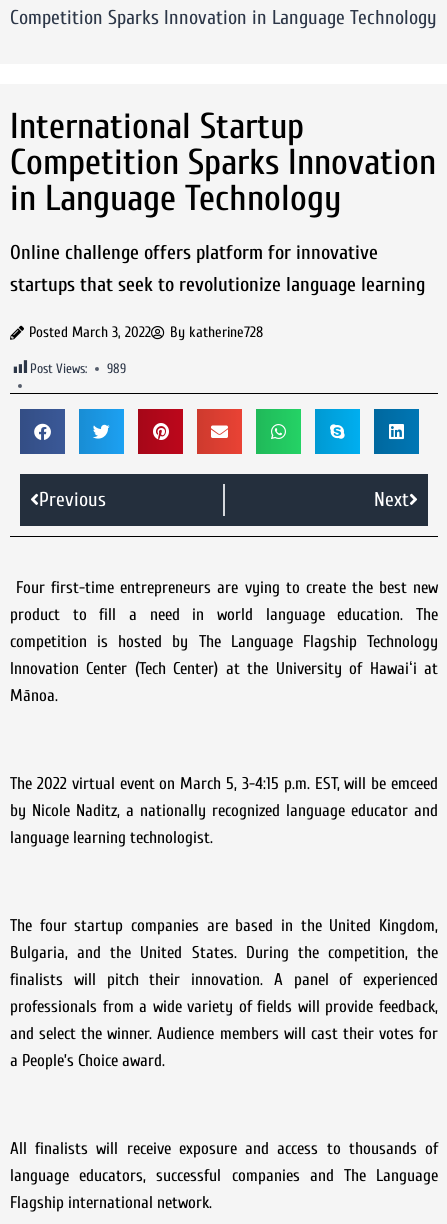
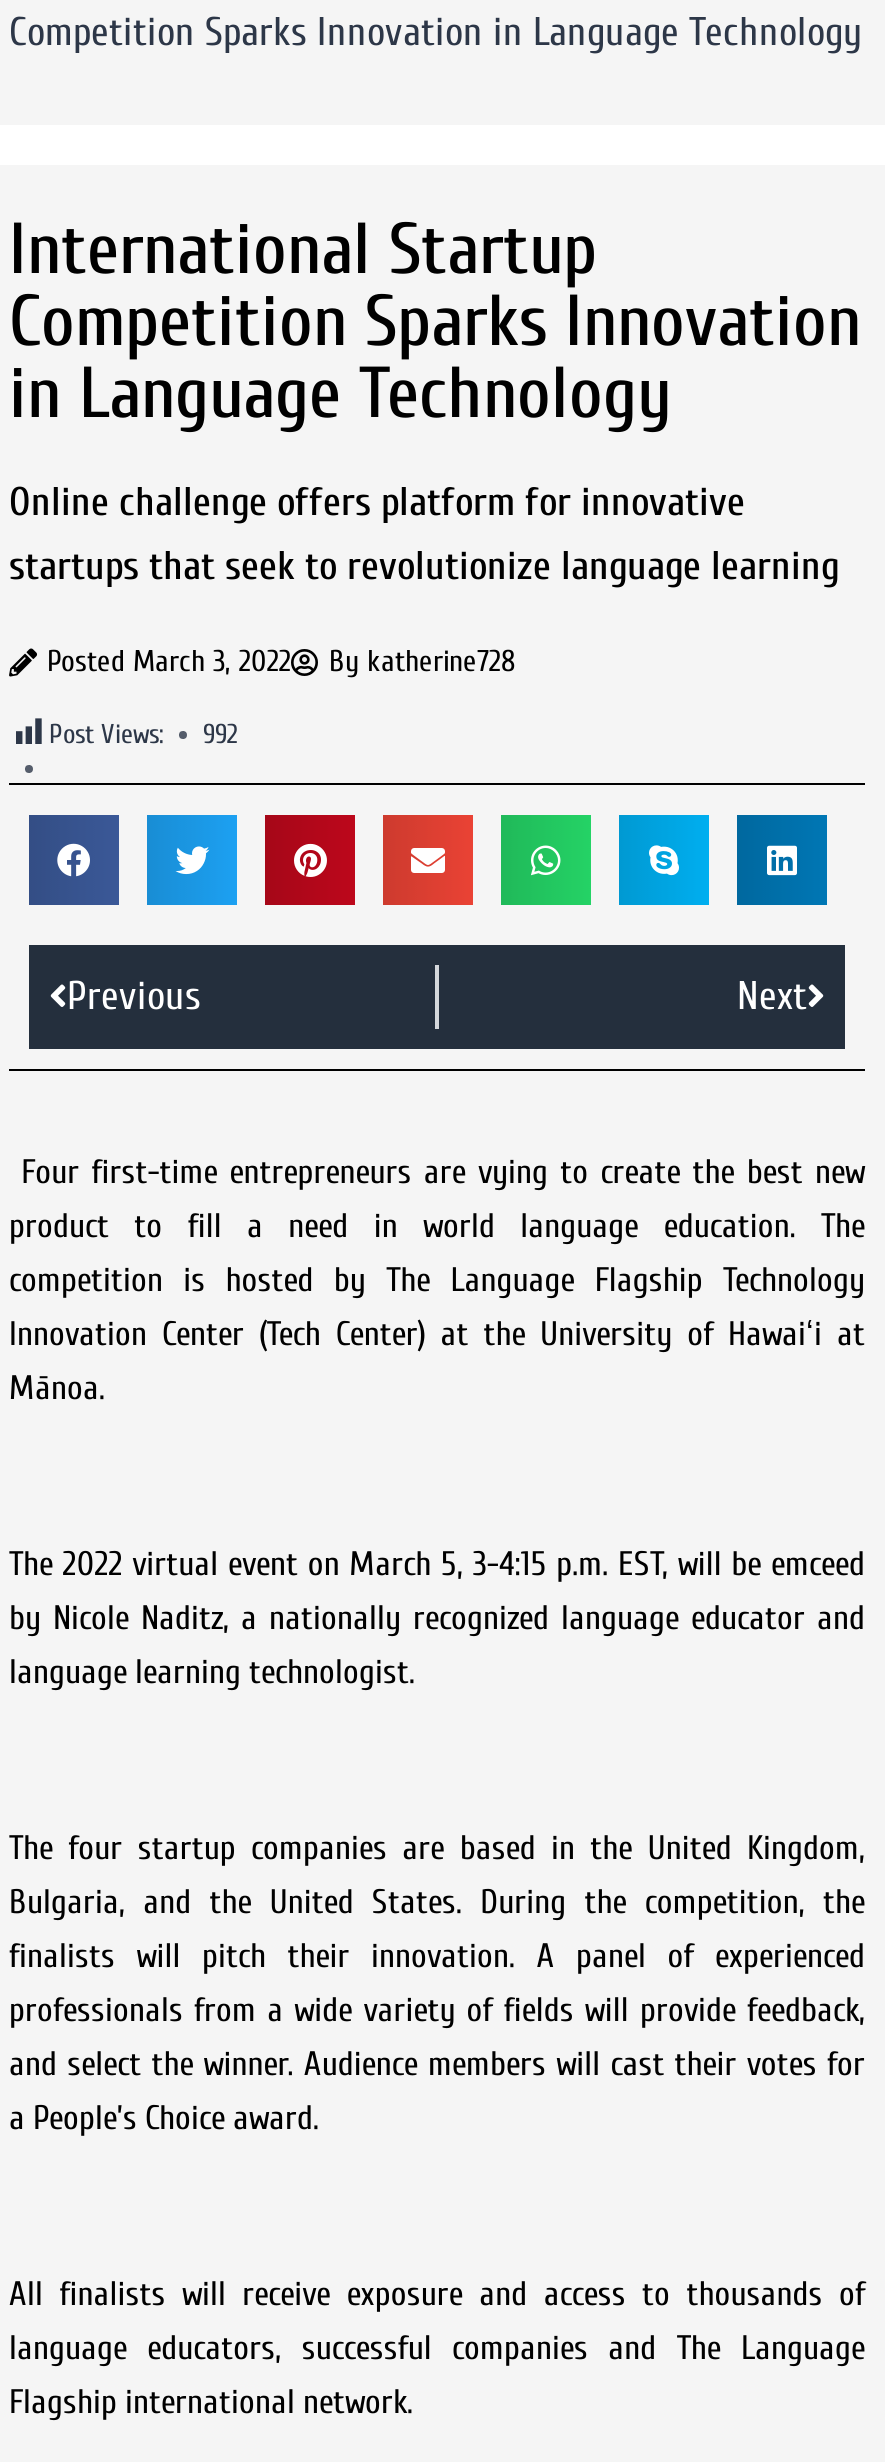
- Post Views: 989
+ Post Views: 992
